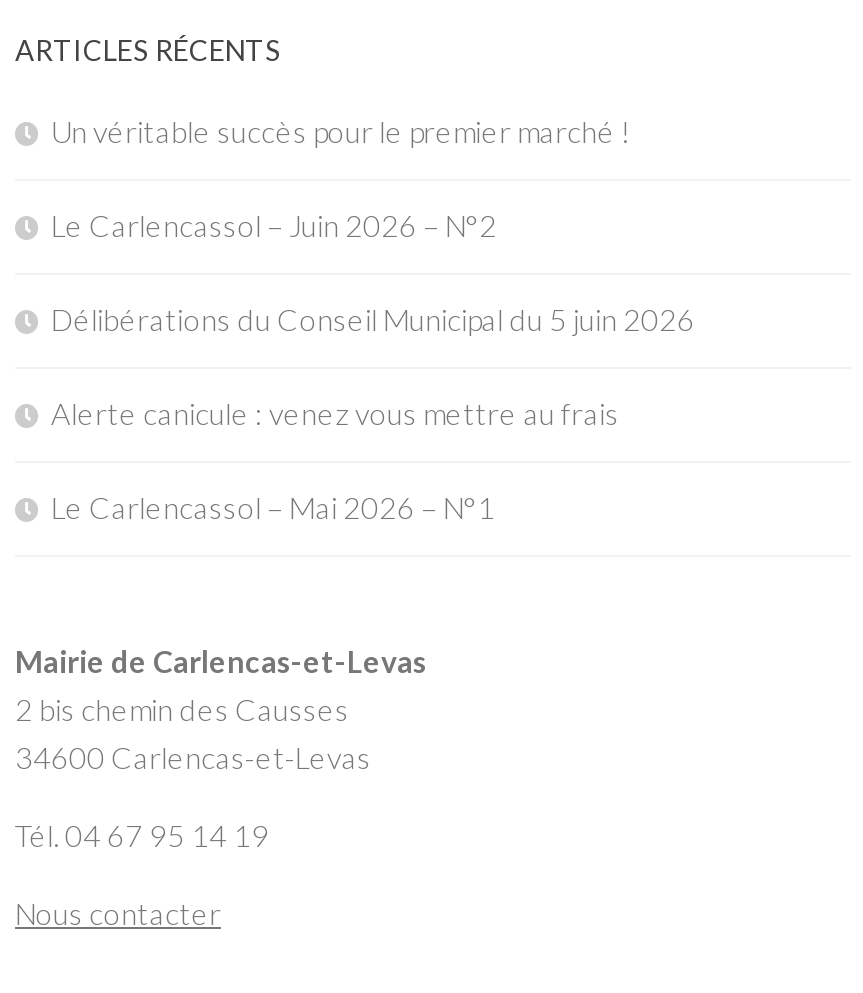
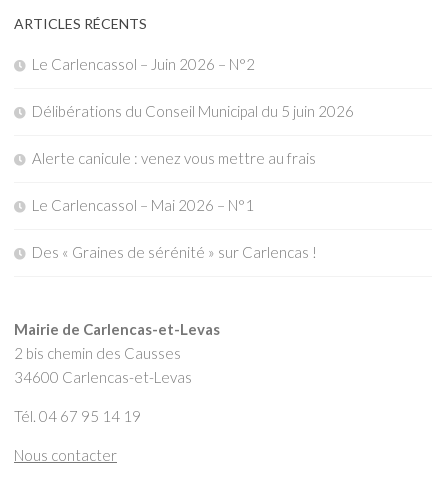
- Un véritable succès pour le premier marché !

moved up: Le Carlencassol – Juin 2026 – N°2 | Délibérations du Conseil Municipal du 5 juin 2026 | Alerte canicule : venez vous mettre au frais | Le Carlencassol – Mai 2026 – N°1

+ Des « Graines de sérénité » sur Carlencas !
